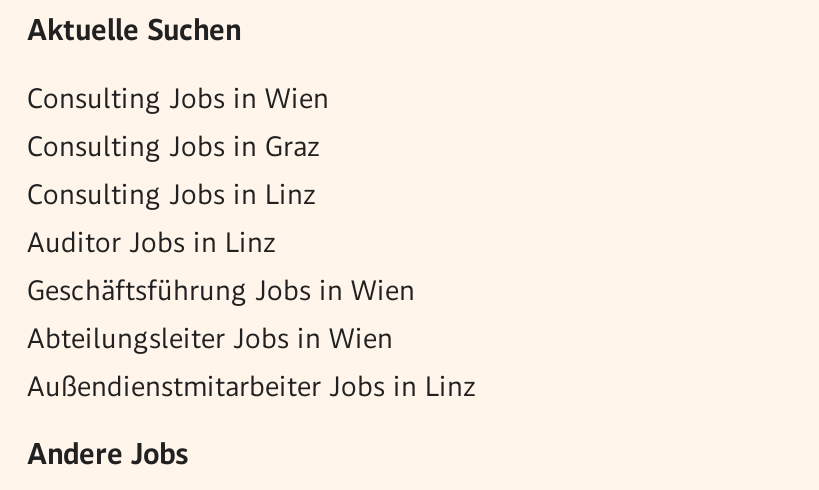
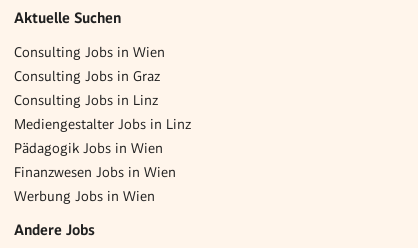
- Auditor Jobs in Linz
+ Mediengestalter Jobs in Linz

- Geschäftsführung Jobs in Wien
+ Pädagogik Jobs in Wien

- Abteilungsleiter Jobs in Wien
+ Finanzwesen Jobs in Wien

- Außendienstmitarbeiter Jobs in Linz
+ Werbung Jobs in Wien
